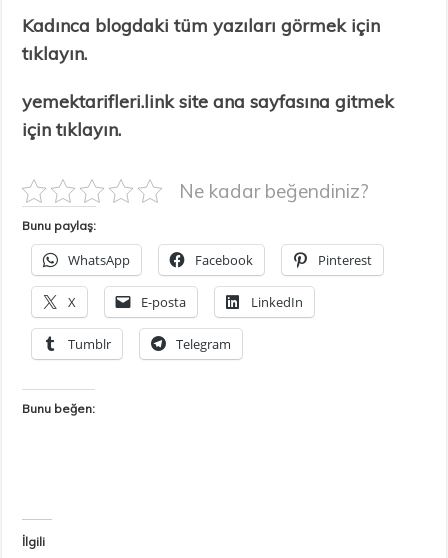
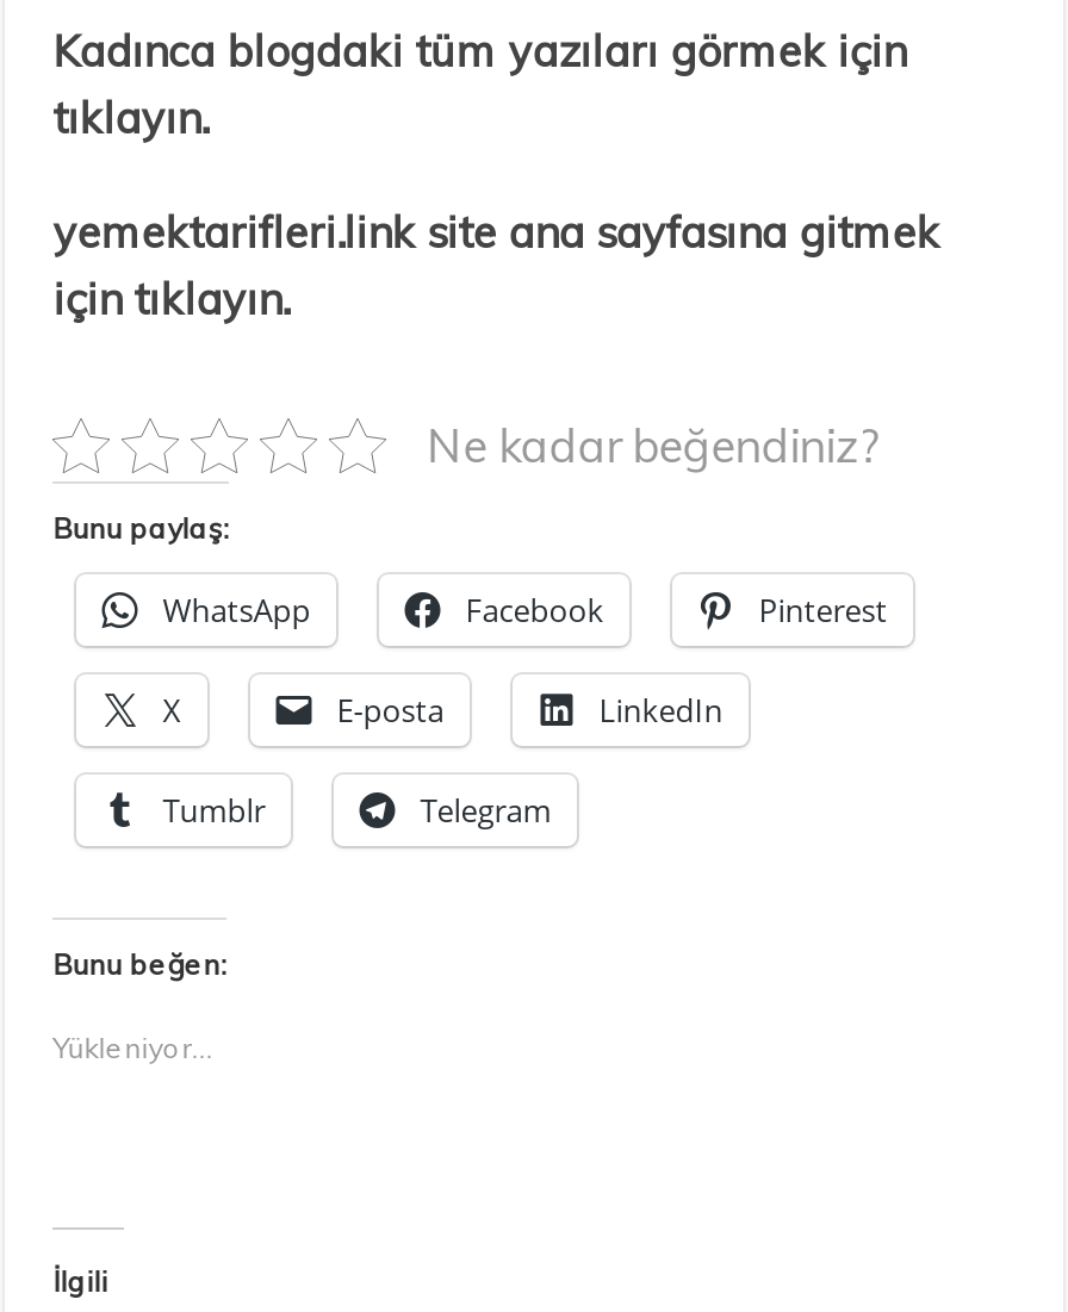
+ Yükleniyor...
